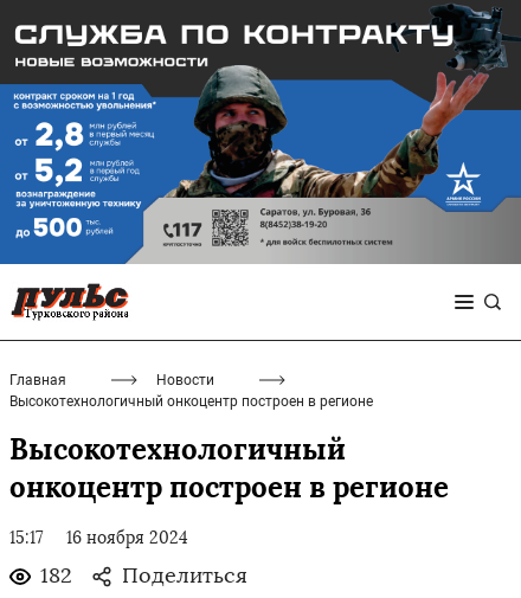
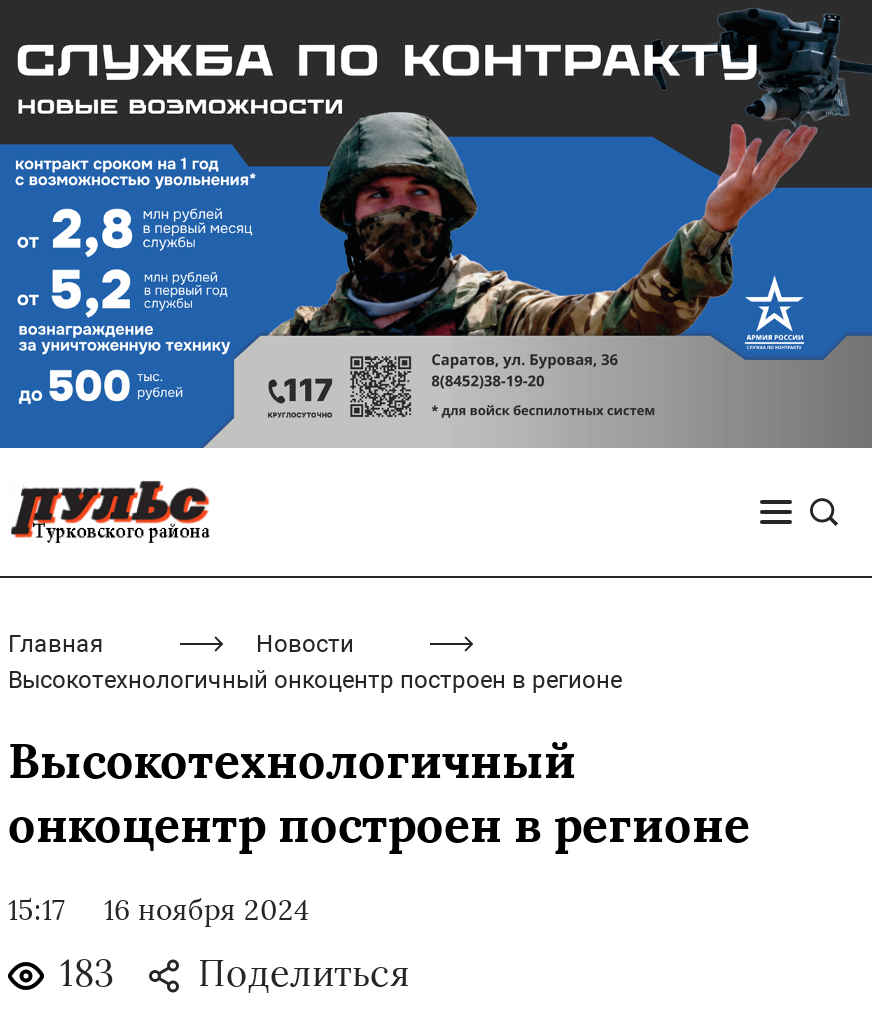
- 182 Поделиться
+ 183 Поделиться
